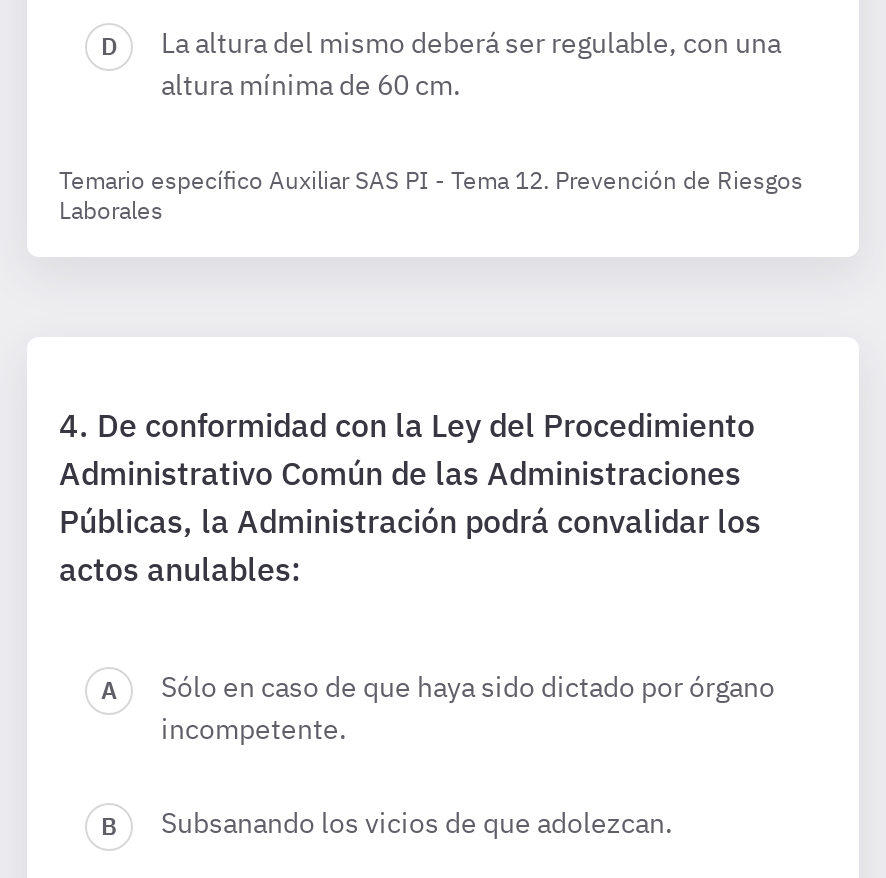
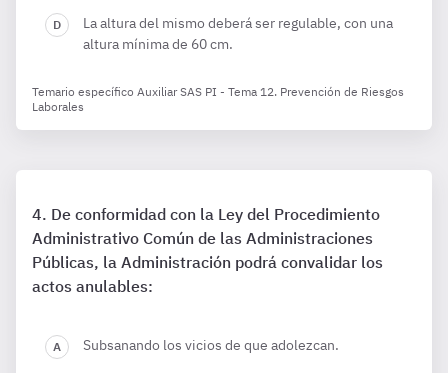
- Sólo en caso de que haya sido dictado por órgano
- incompetente.
